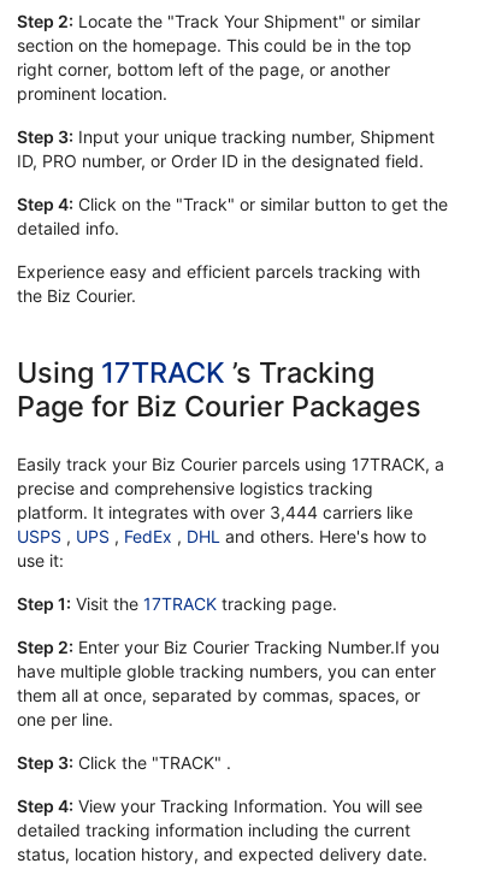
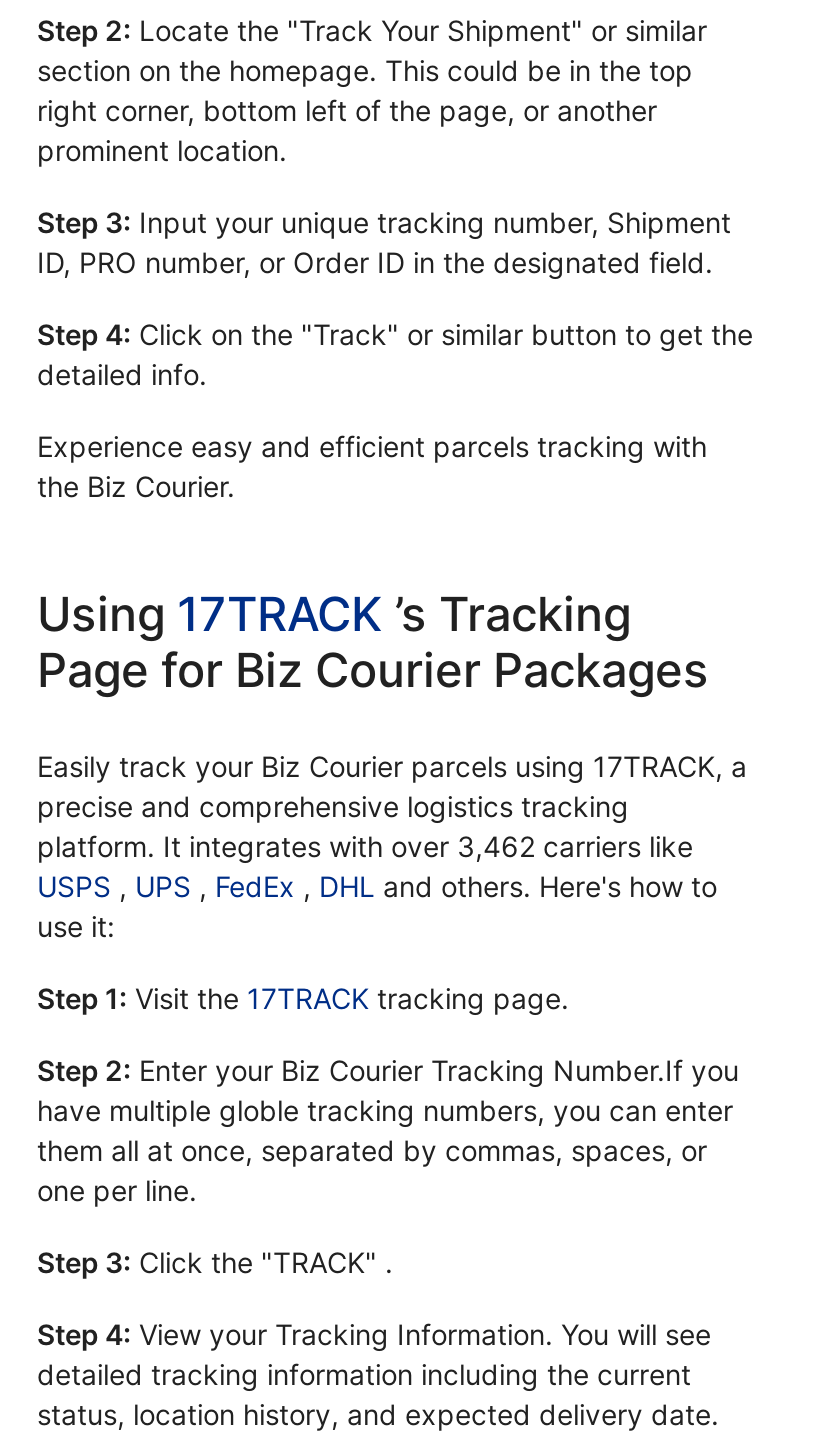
- platform. It integrates with over 3,444 carriers like
+ platform. It integrates with over 3,462 carriers like
